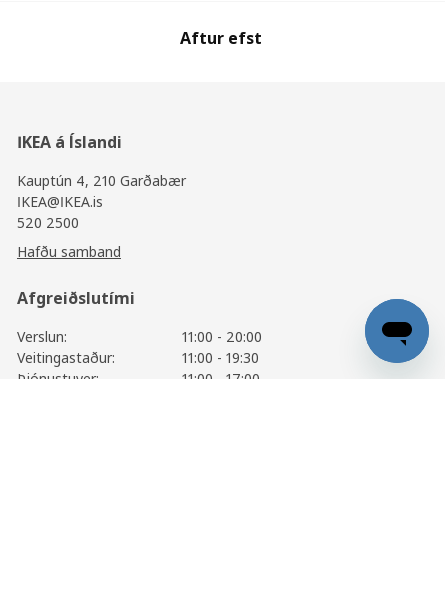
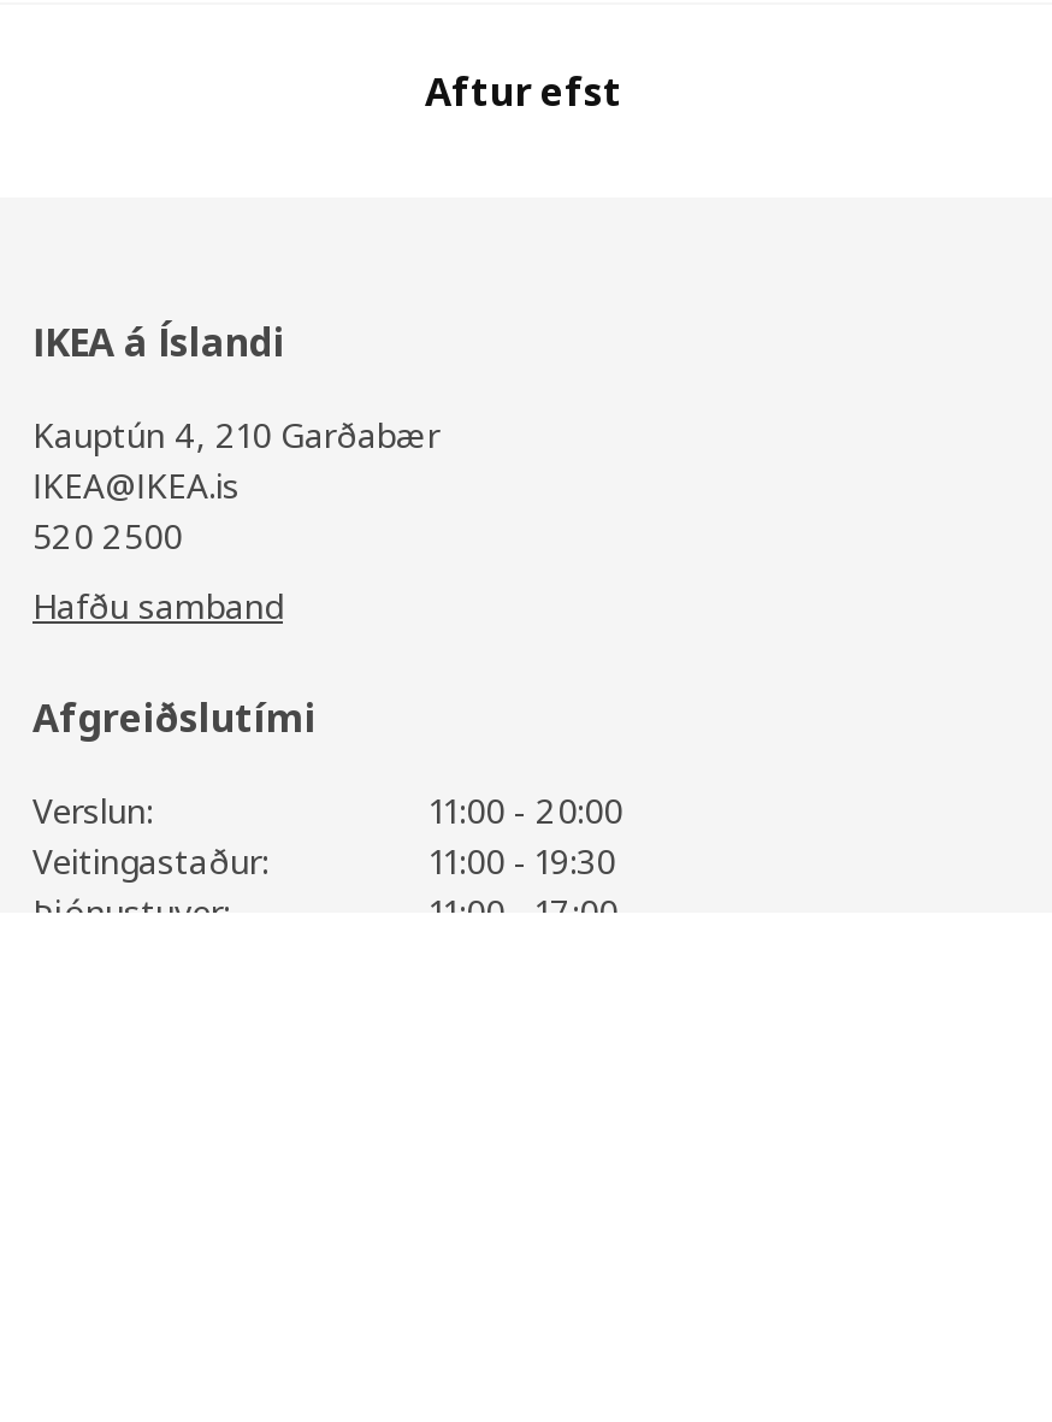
- [image]
